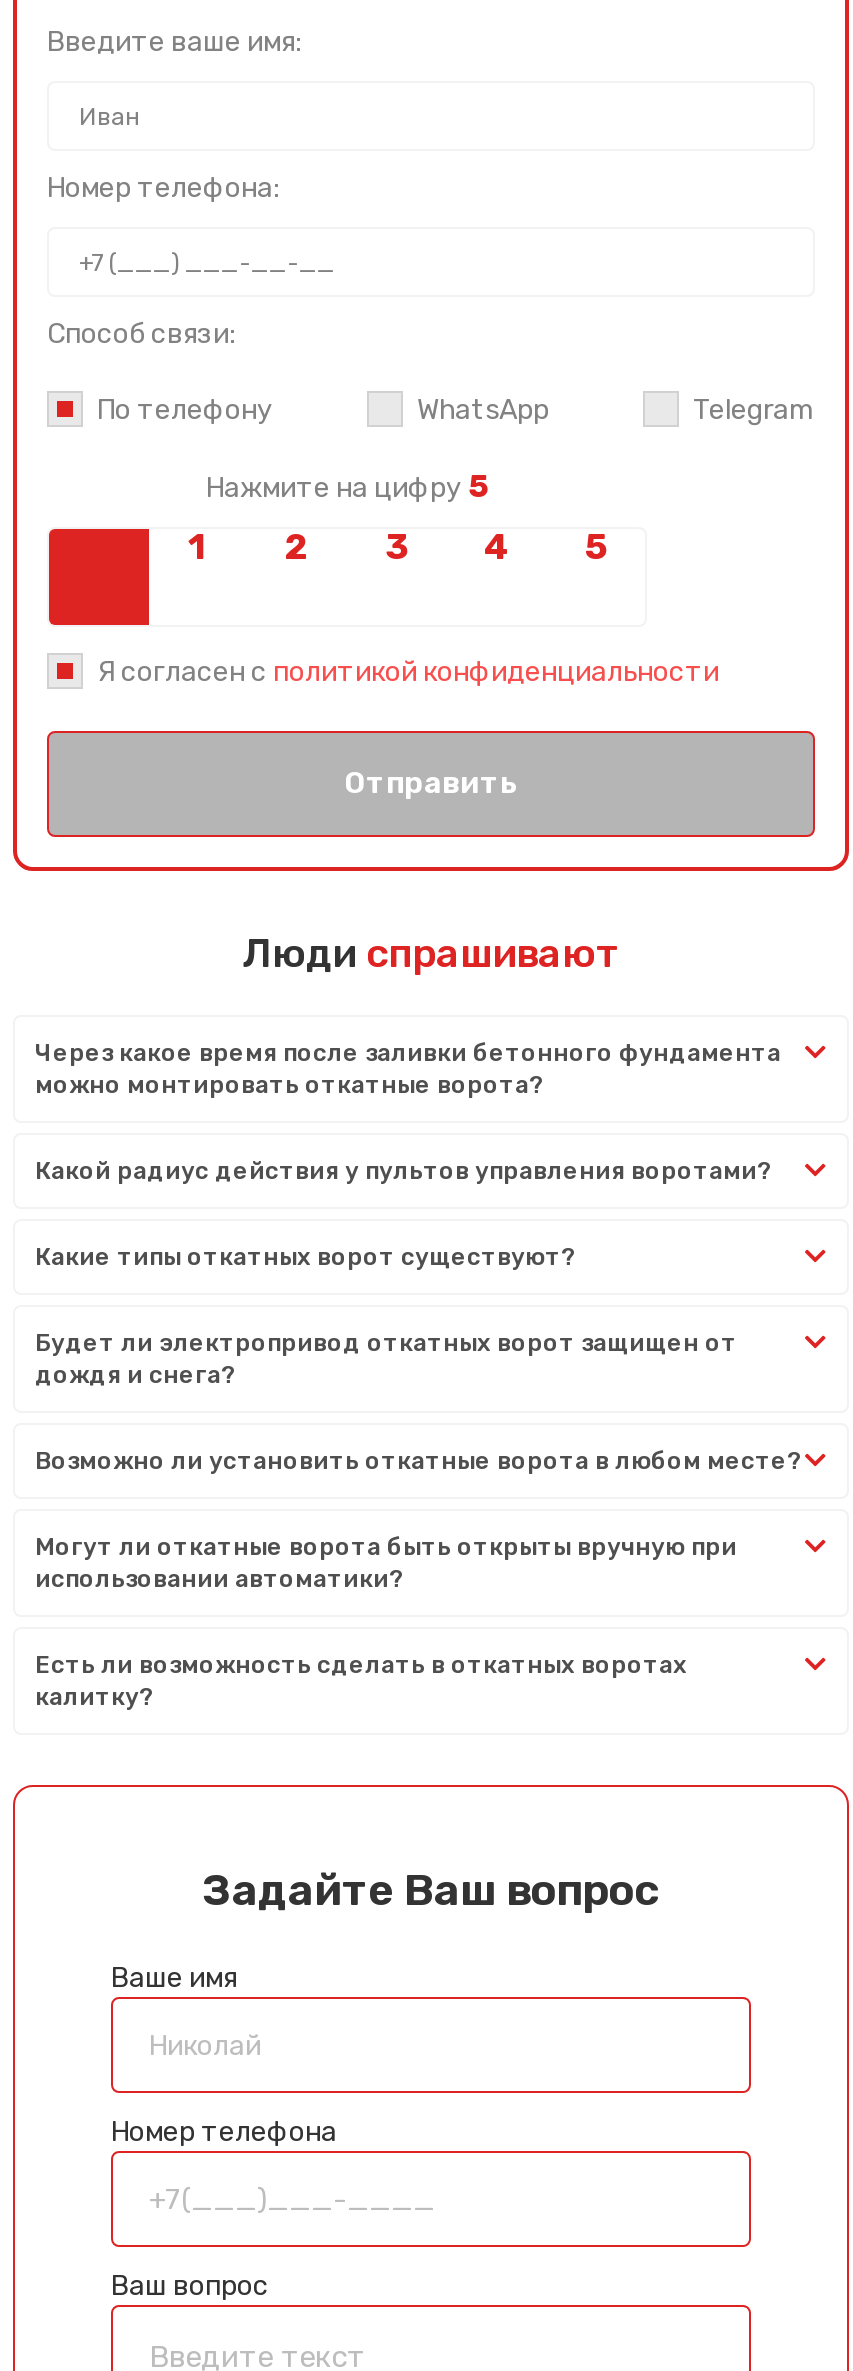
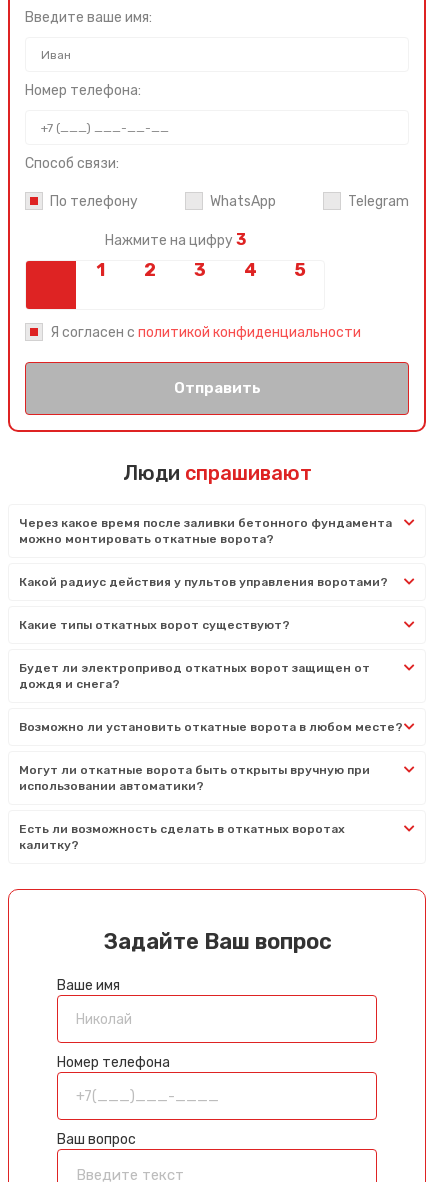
- Нажмите на цифру 5
+ Нажмите на цифру 3
